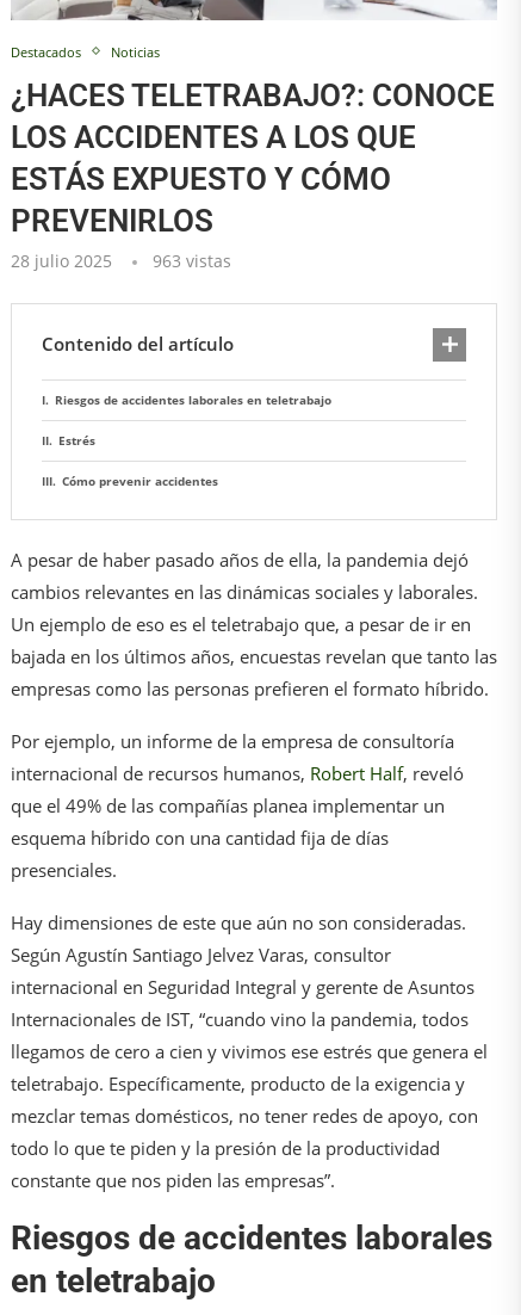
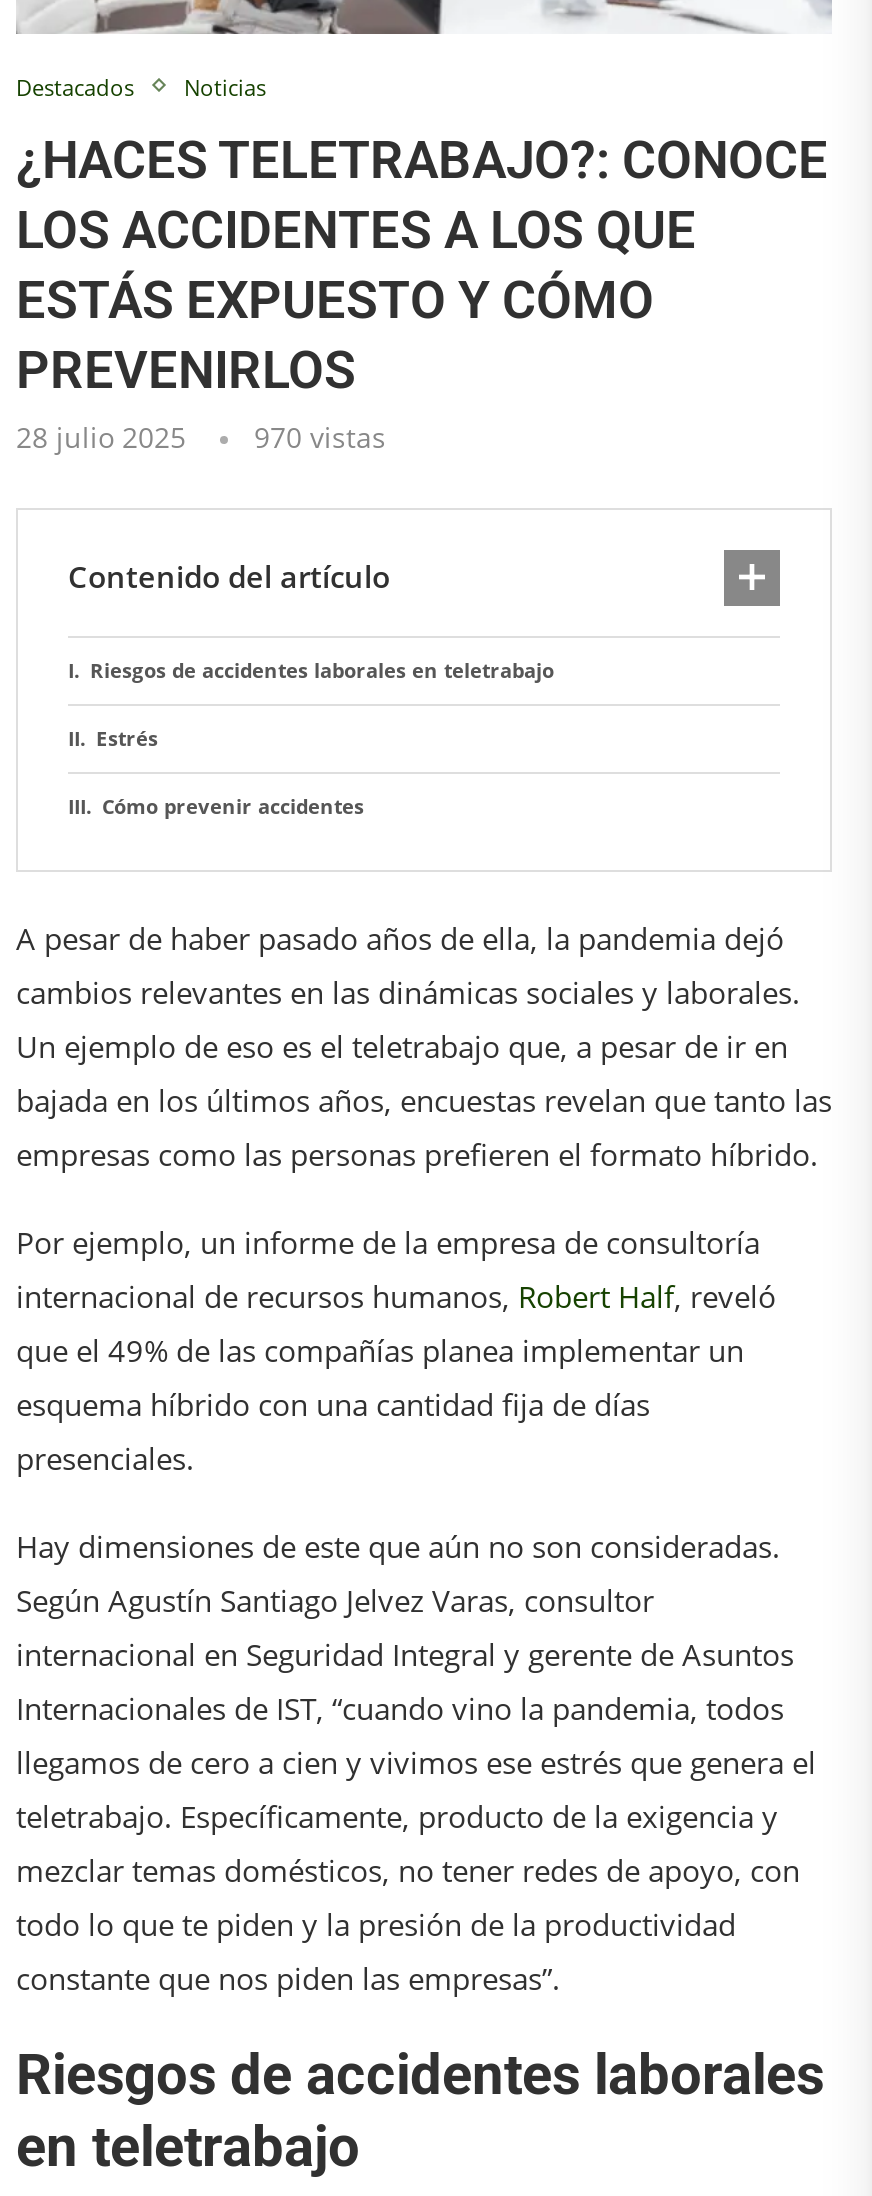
- 28 julio 2025 963 vistas
+ 28 julio 2025 970 vistas
